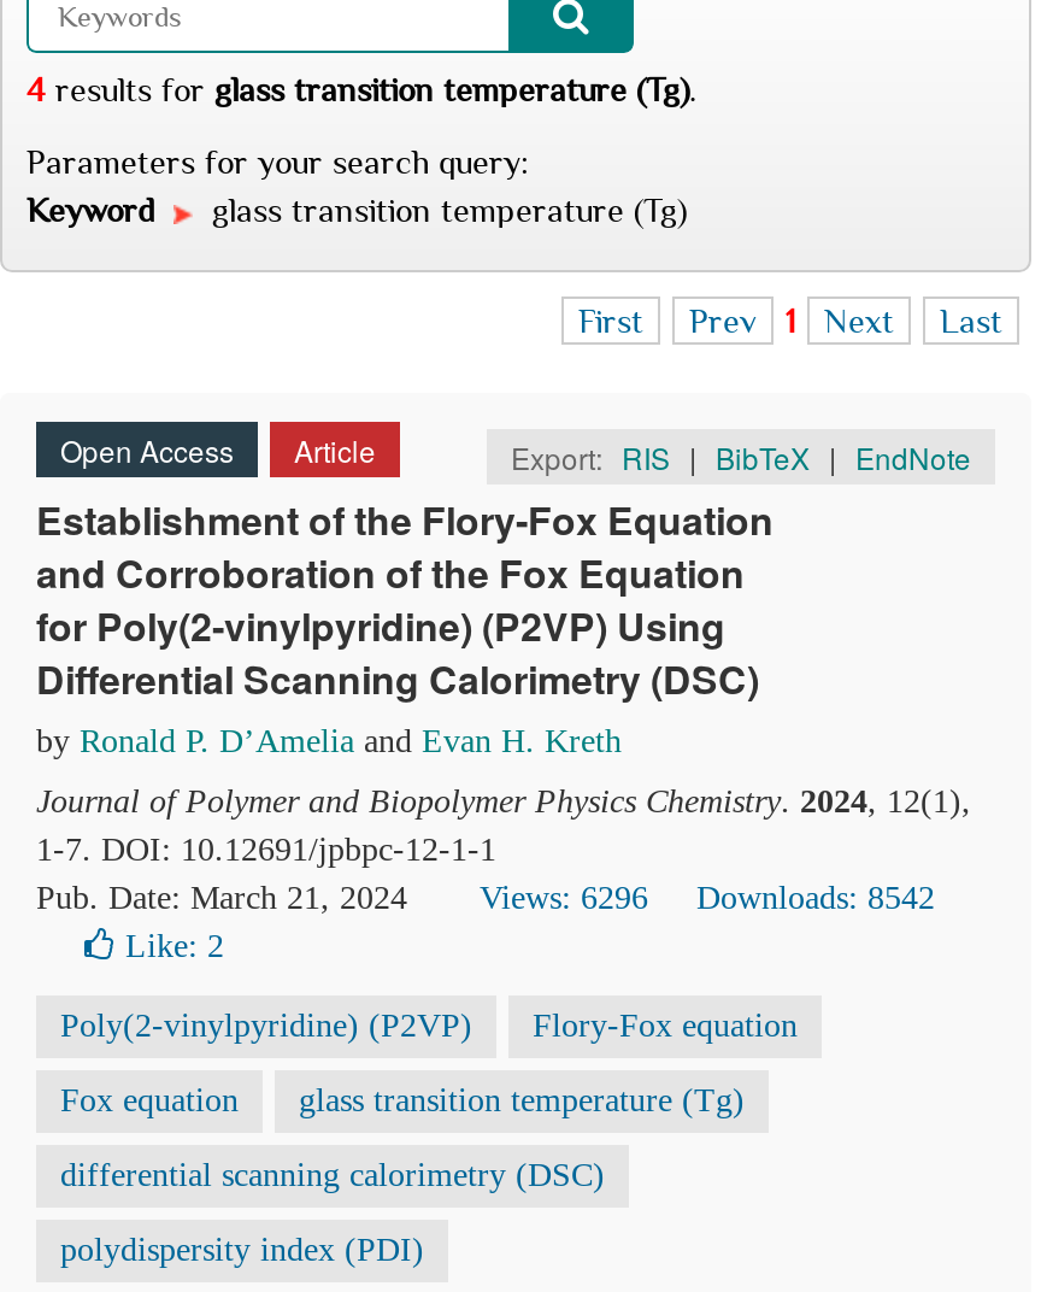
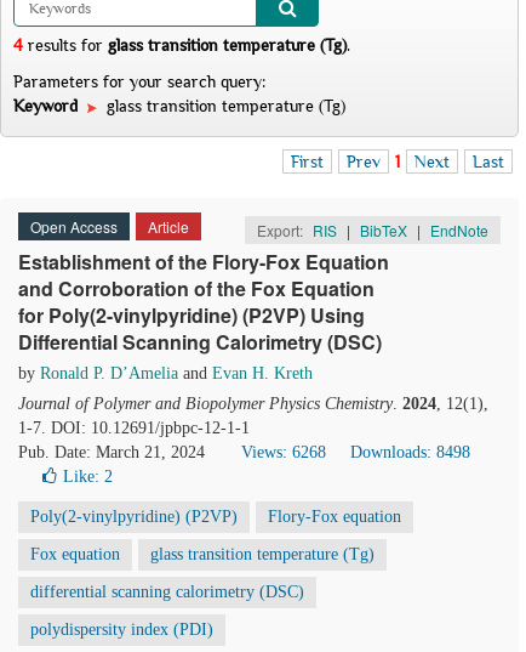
- Views: 6296
+ Views: 6268

- Downloads: 8542
+ Downloads: 8498
